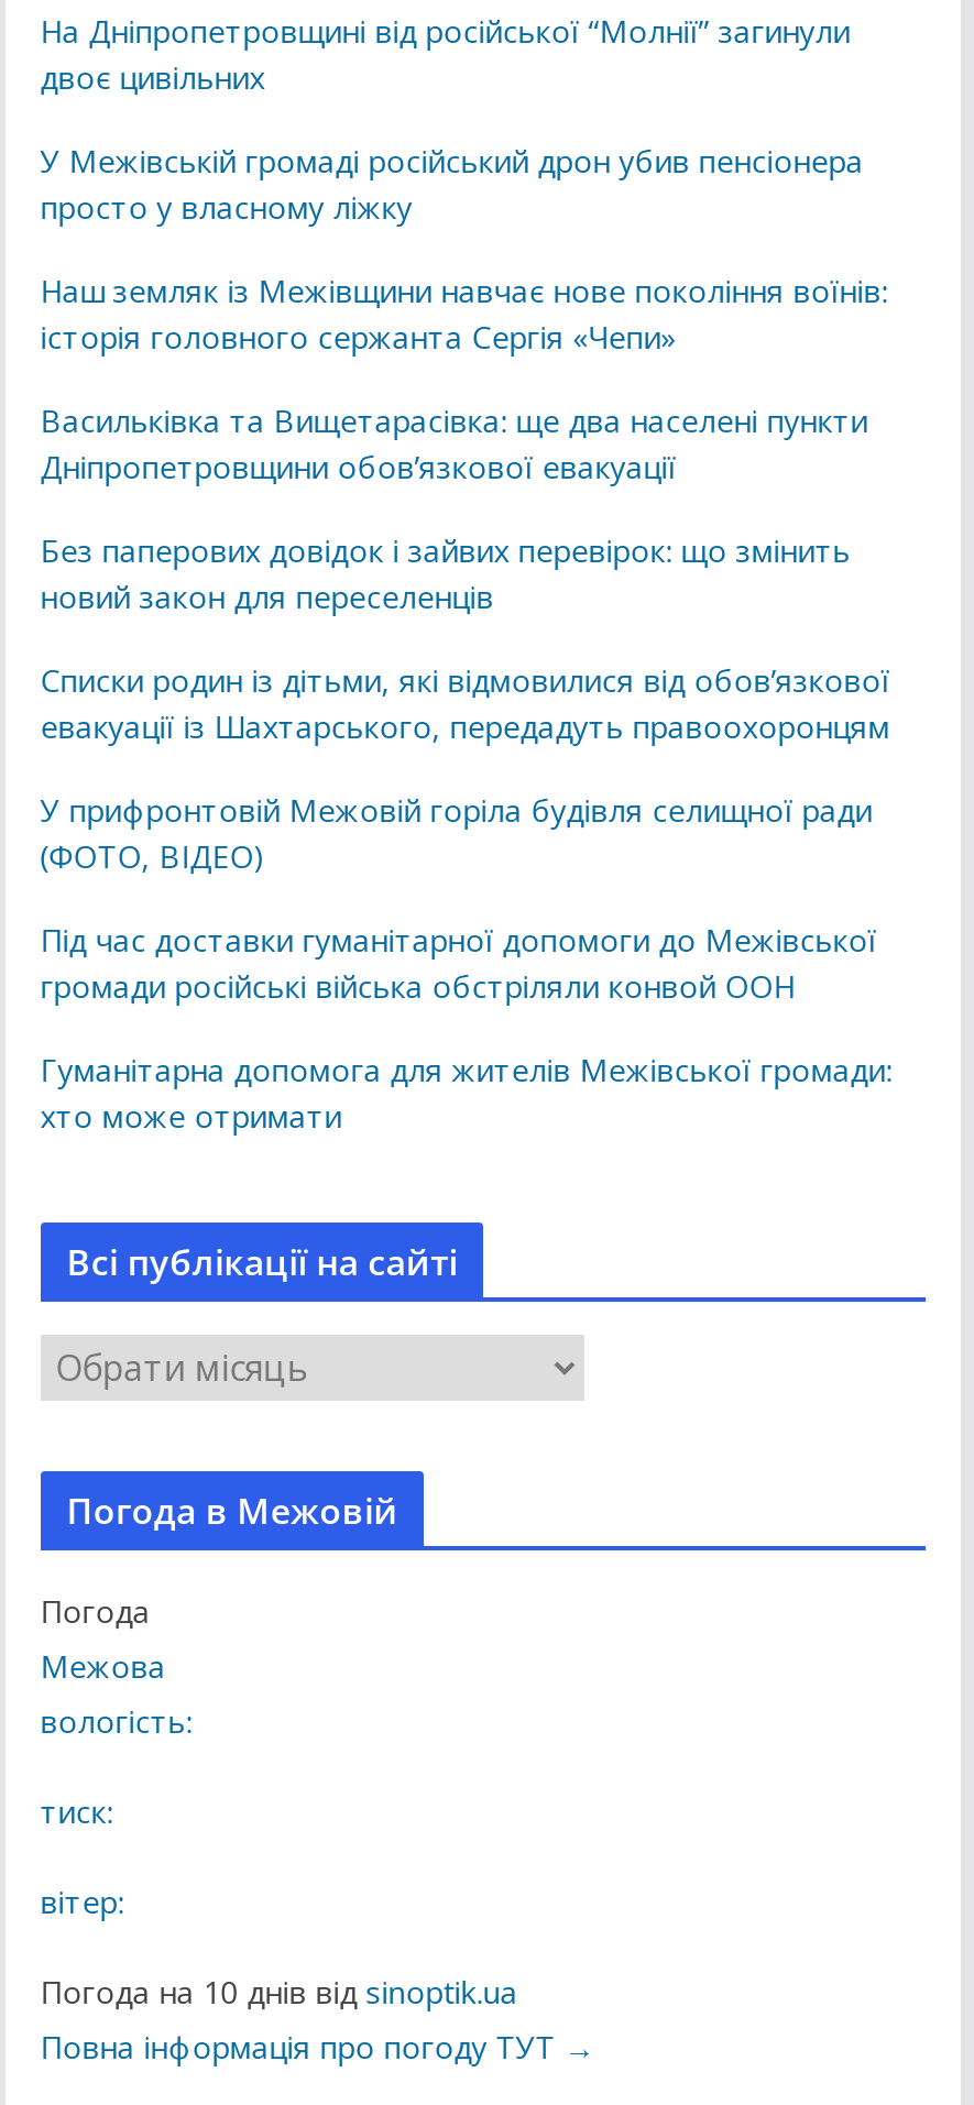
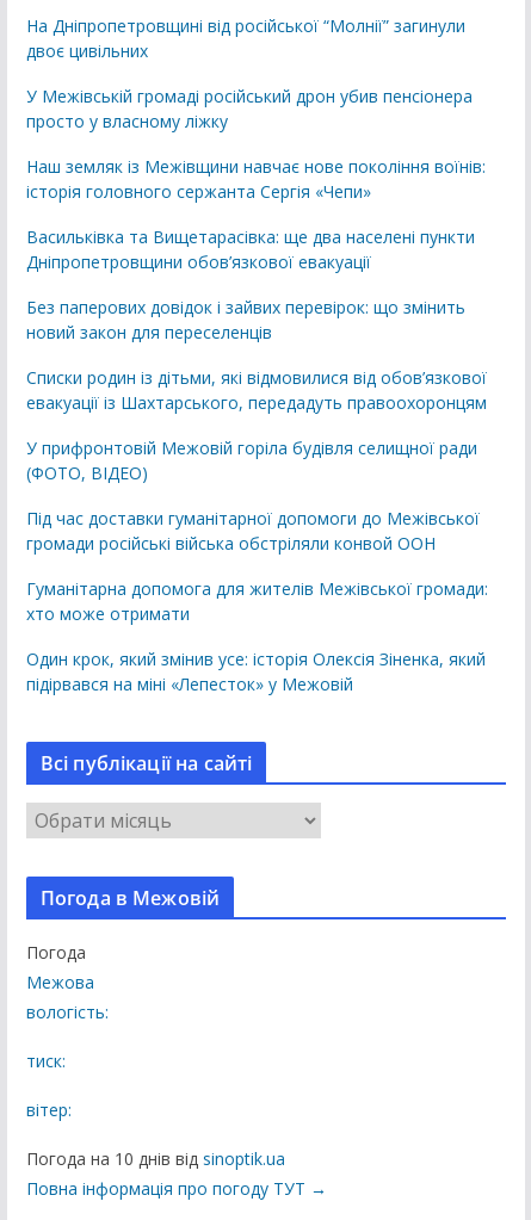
+ Один крок, який змінив усе: історія Олексія Зіненка, який
+ підірвався на міні «Лепесток» у Межовій
